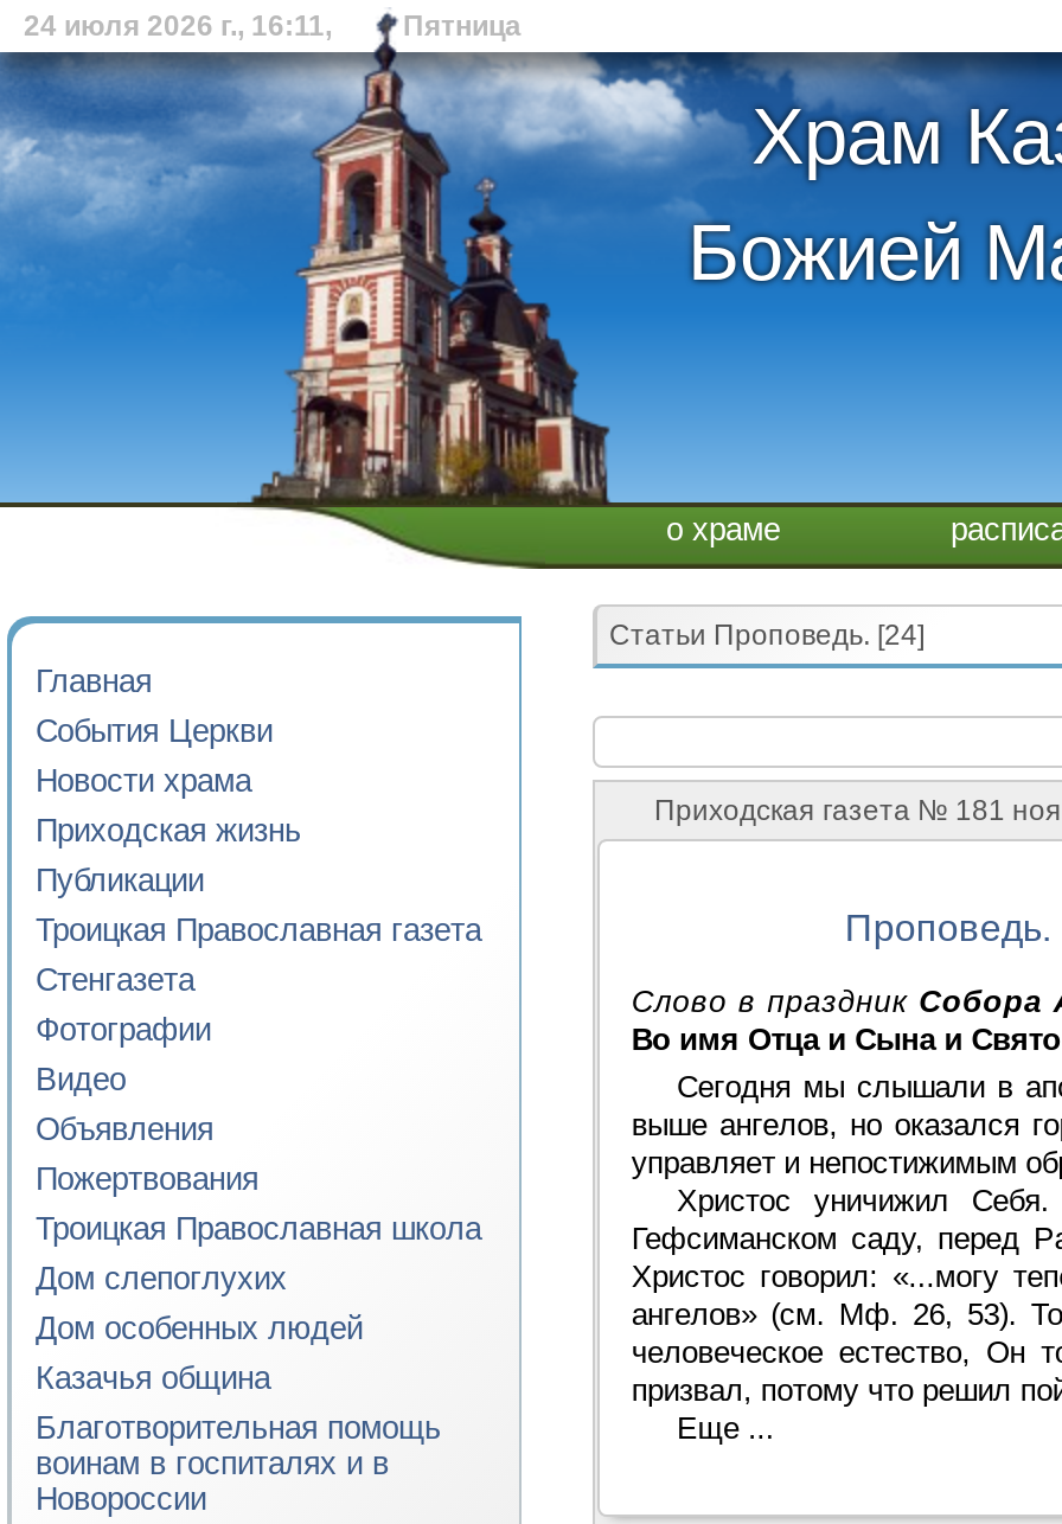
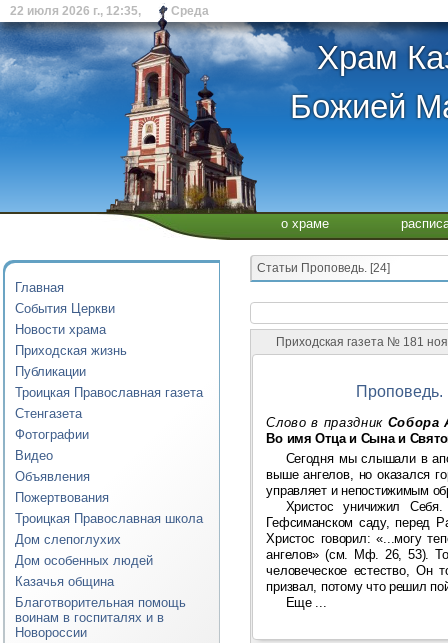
- 24 июля 2026 г., 16:11, Пятница
+ 22 июля 2026 г., 12:35, Среда
